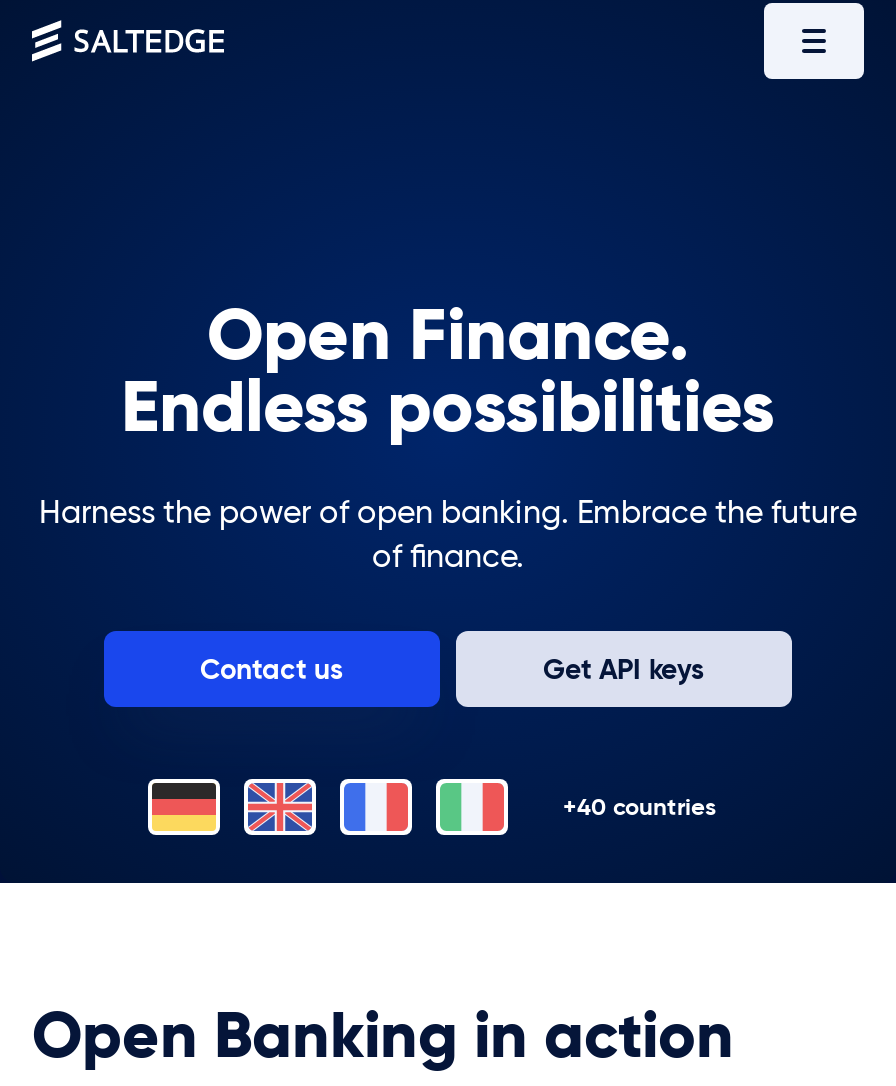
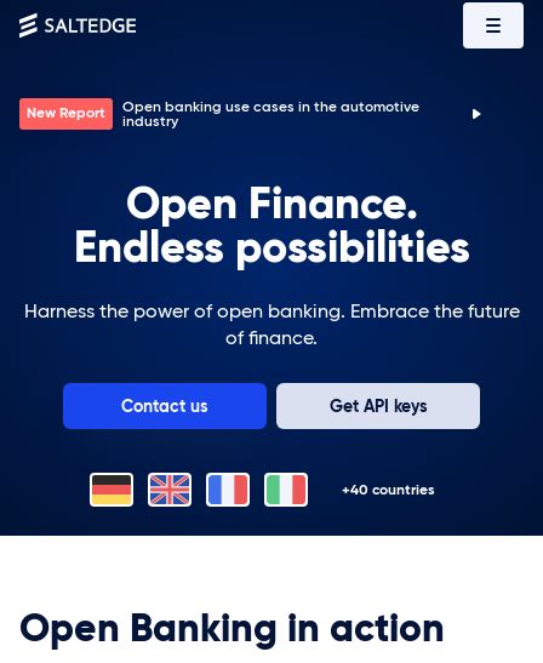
+ New Report
+ Open banking use cases in the automotive
+ industry
